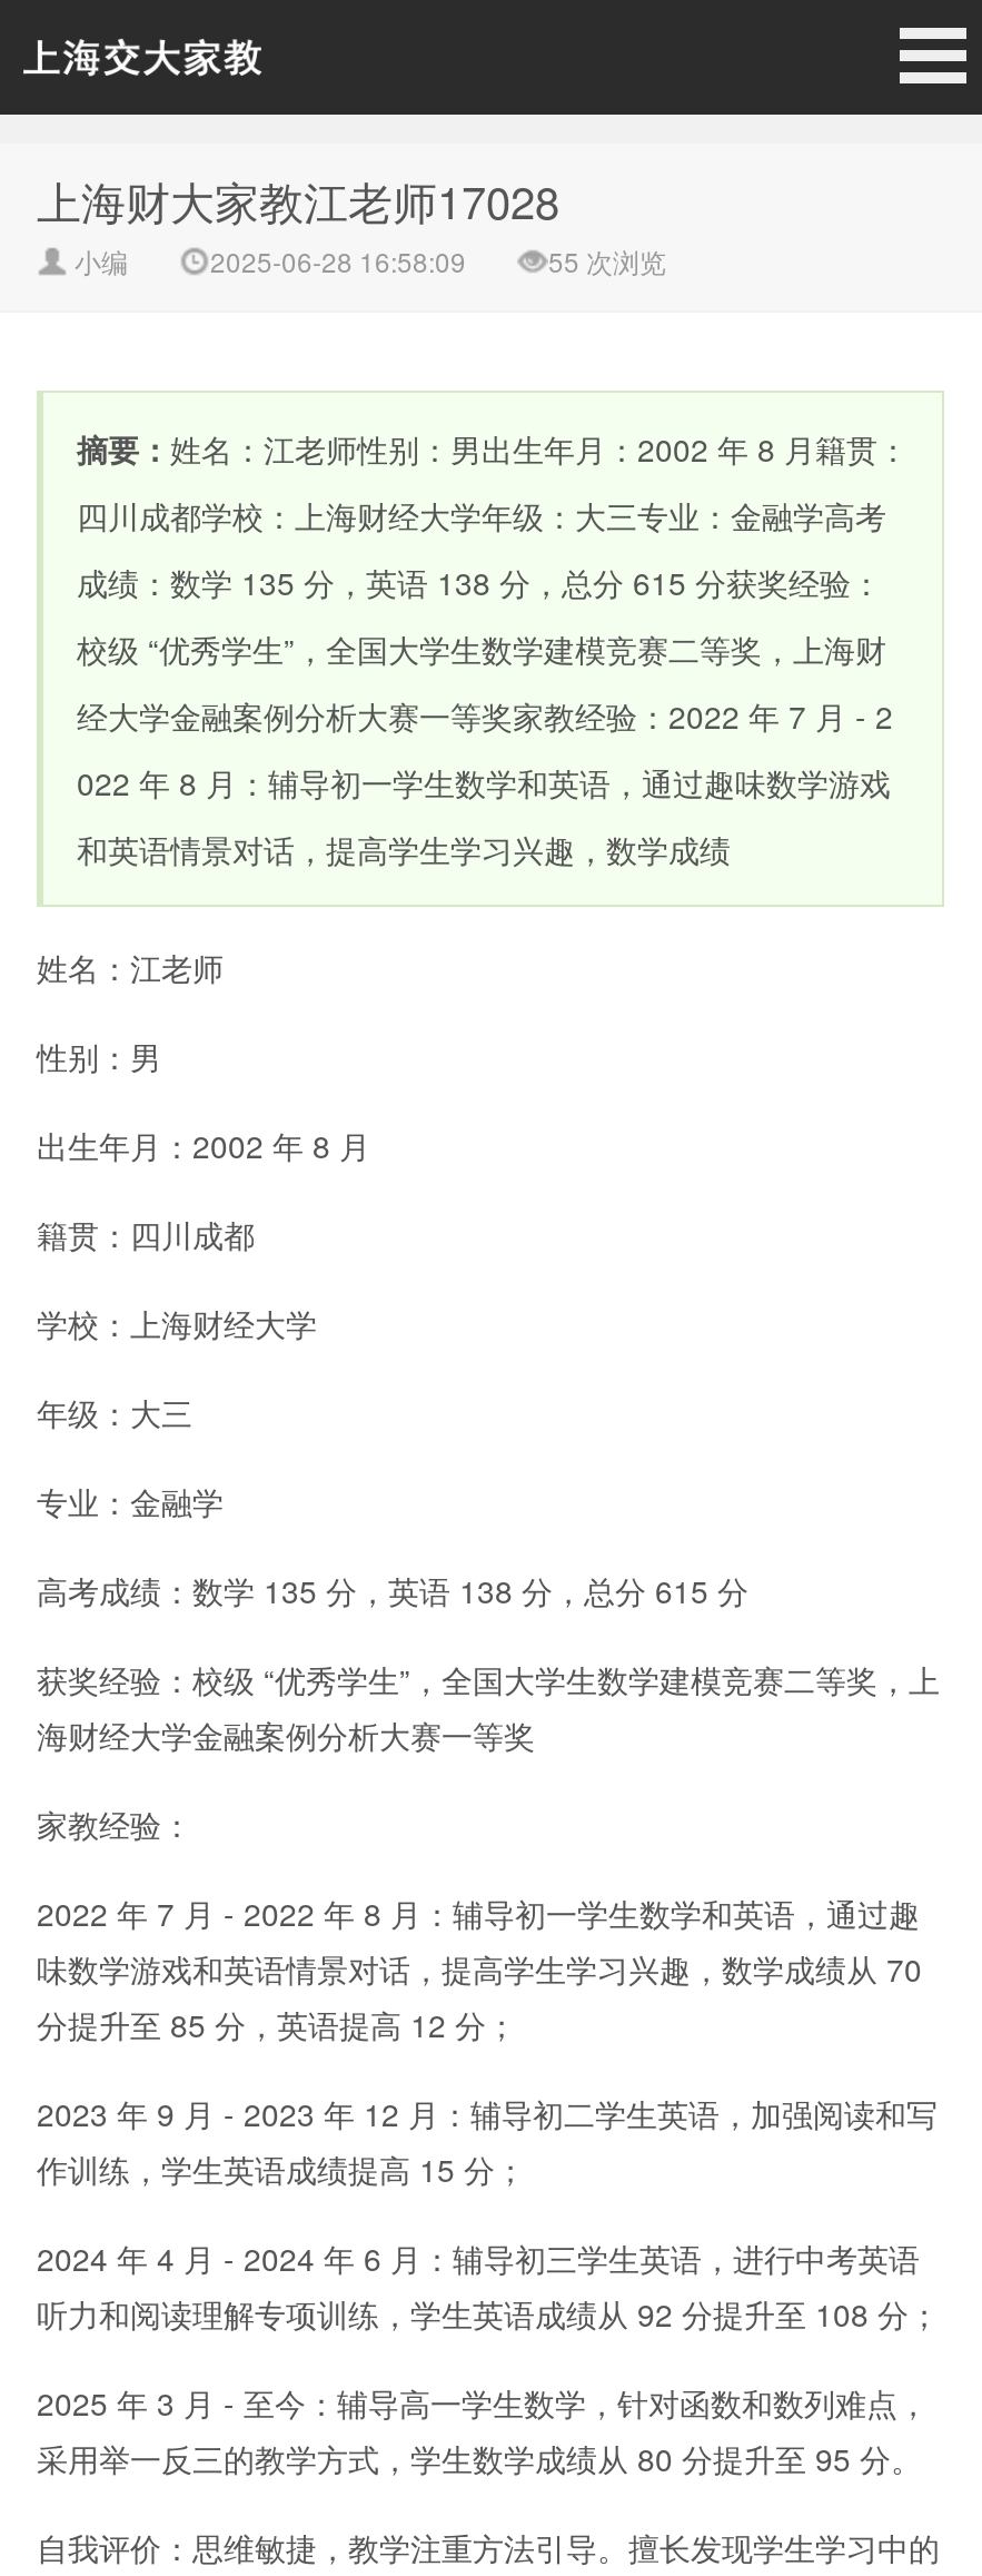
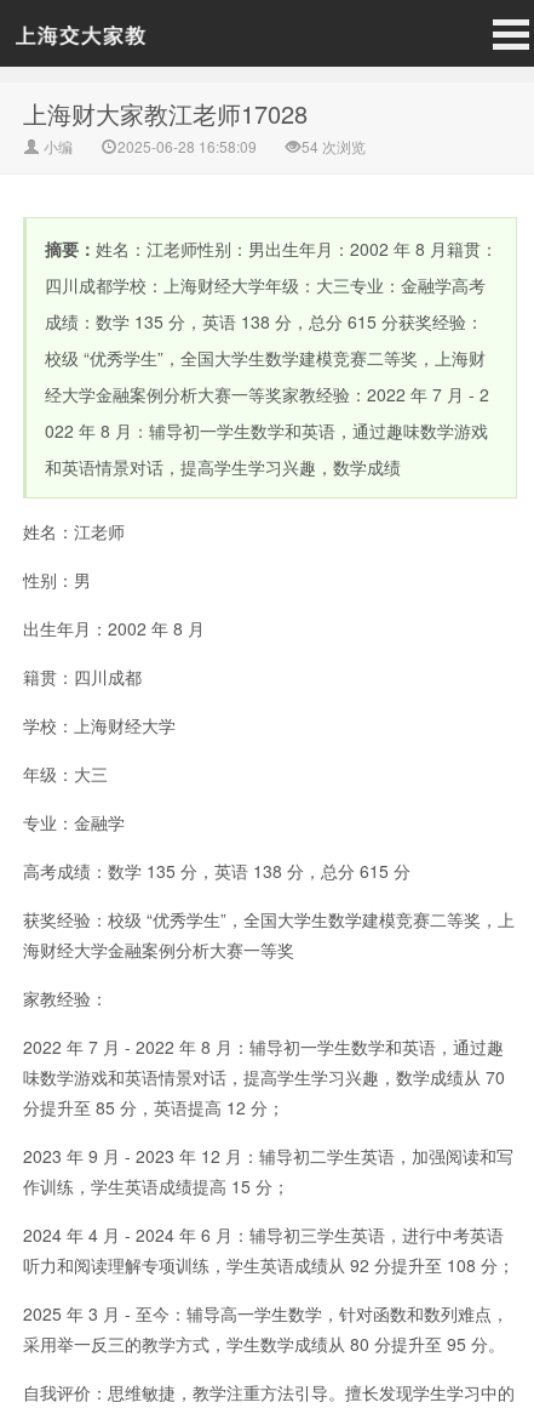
- 55 次浏览
+ 54 次浏览
